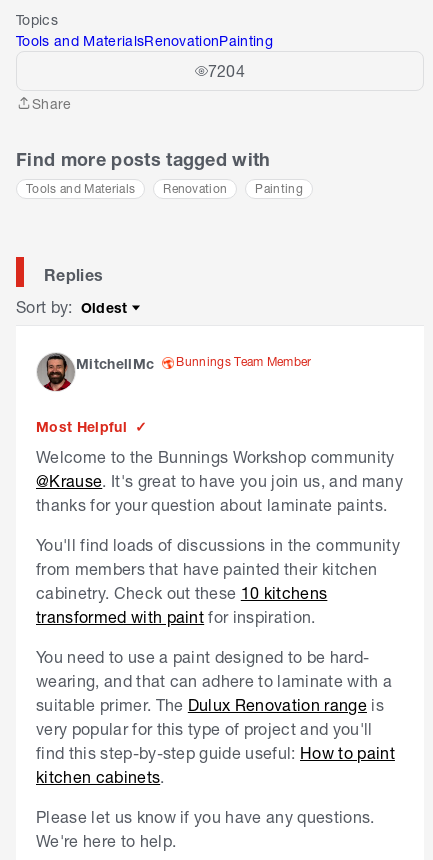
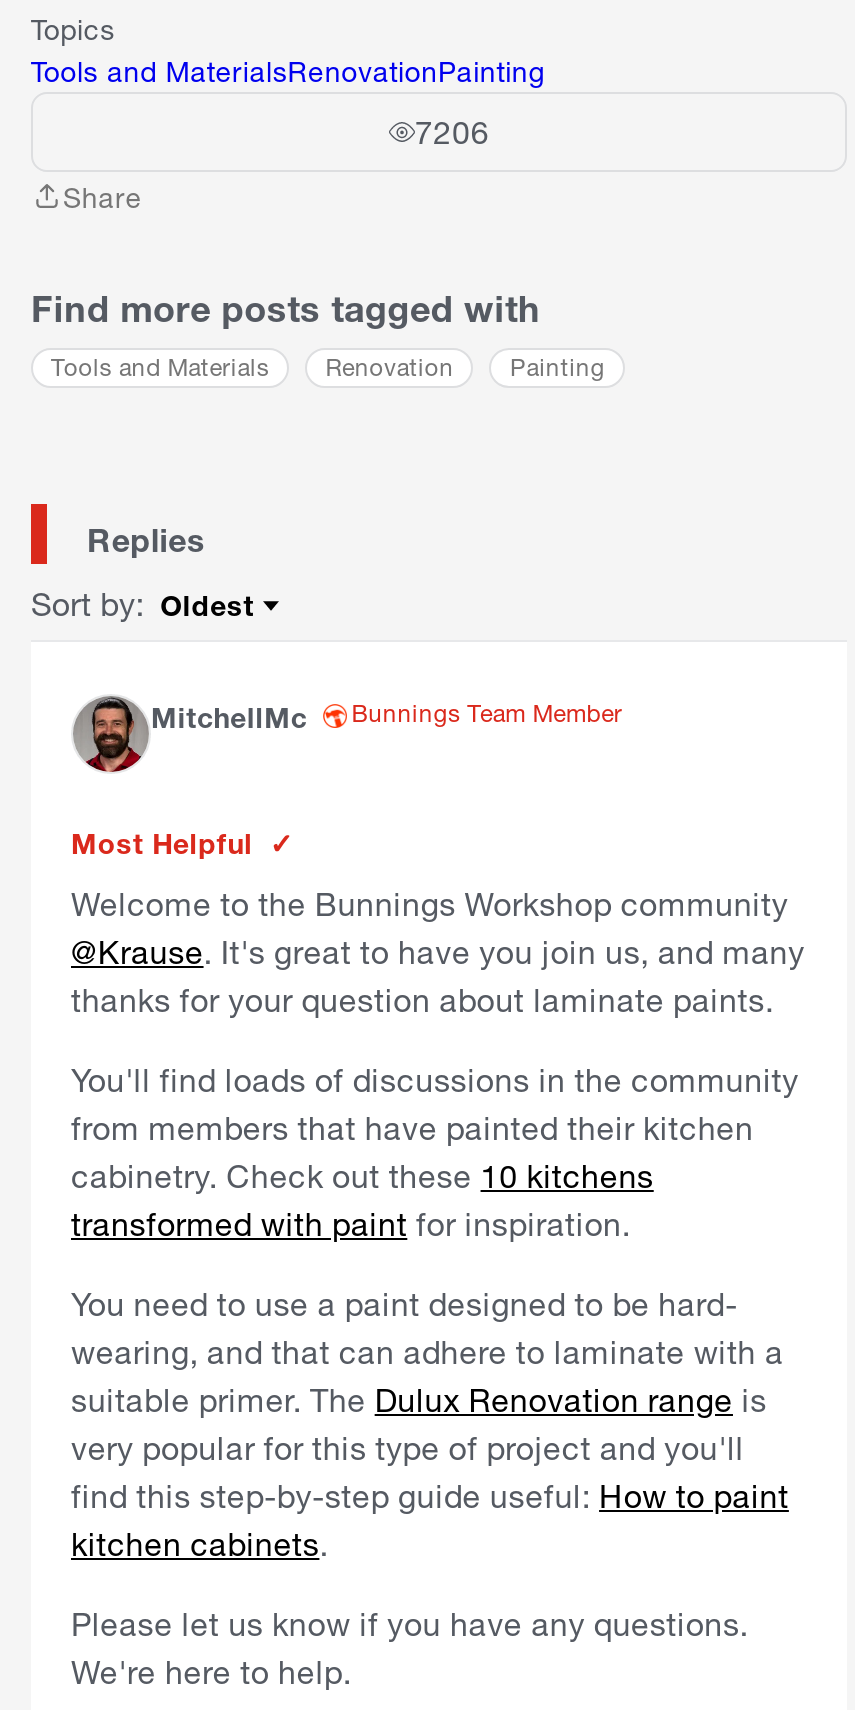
- 7204
+ 7206
